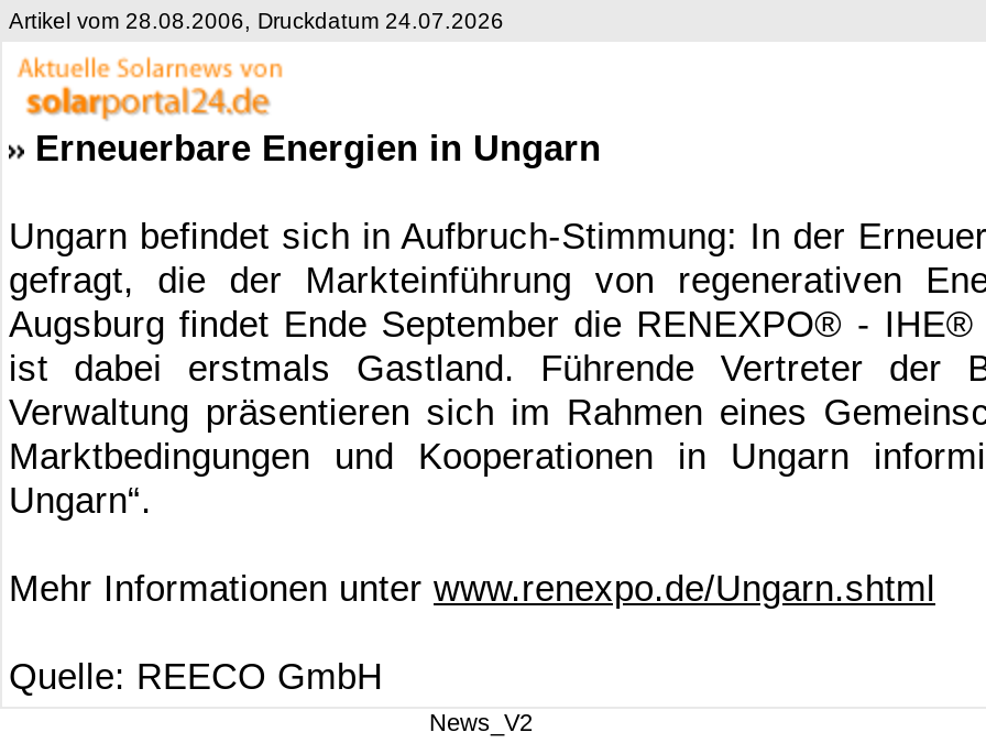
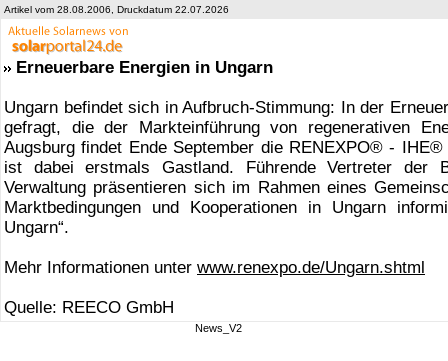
- Artikel vom 28.08.2006, Druckdatum 24.07.2026
+ Artikel vom 28.08.2006, Druckdatum 22.07.2026
